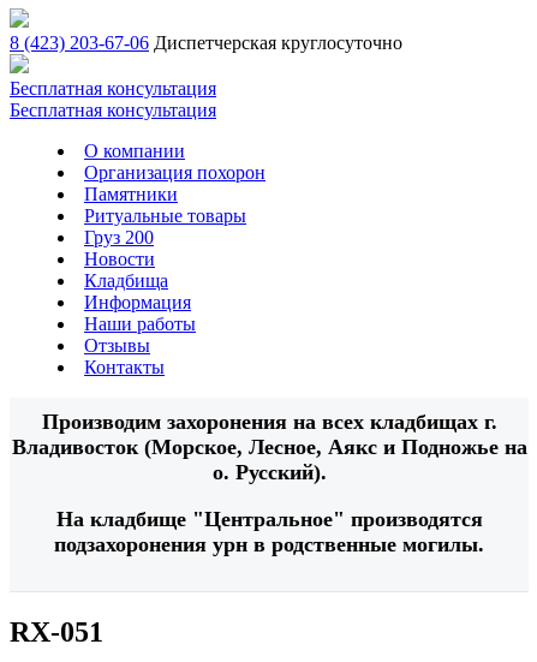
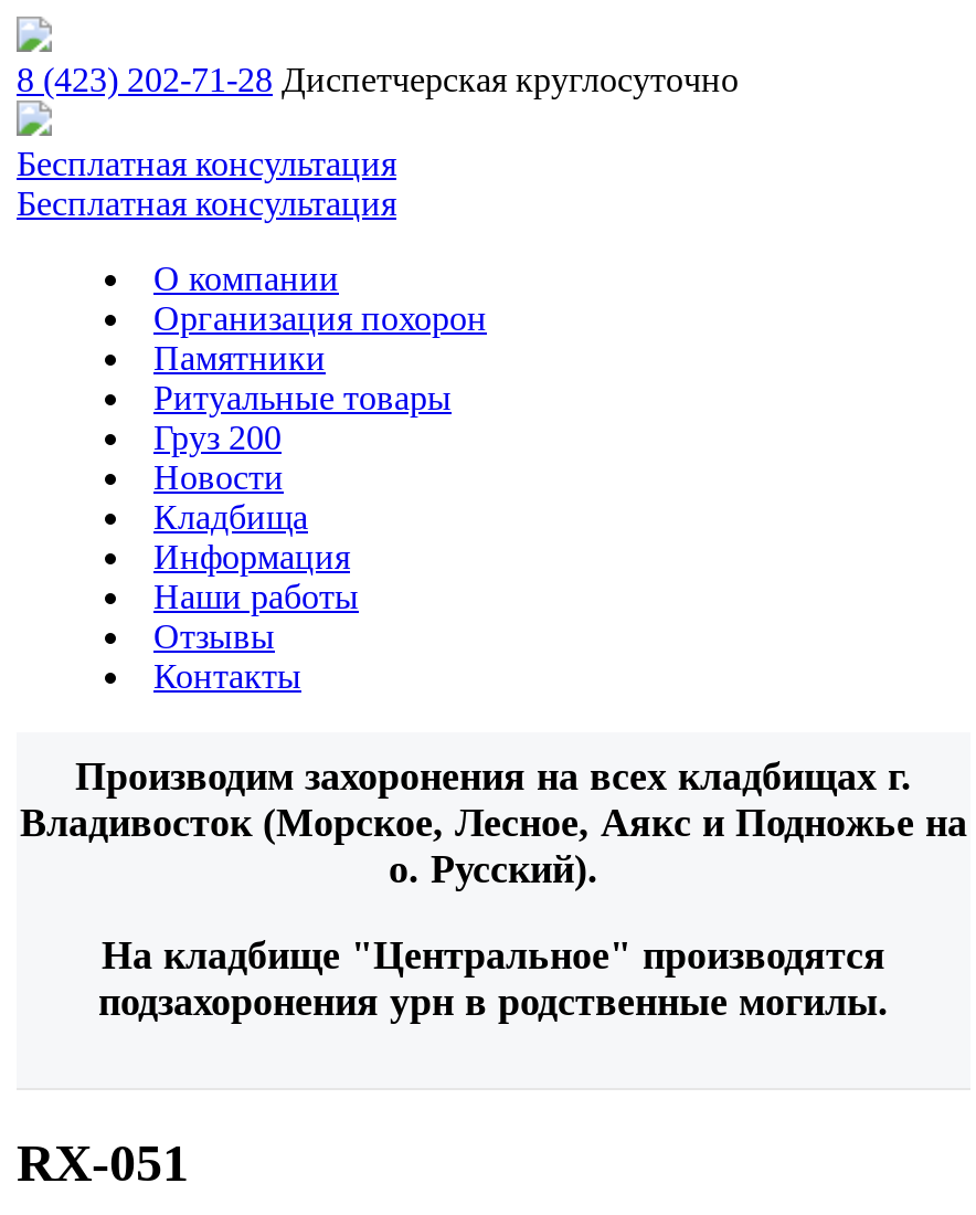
- 8 (423) 203-67-06 Диспетчерская круглосуточно
+ 8 (423) 202-71-28 Диспетчерская круглосуточно
